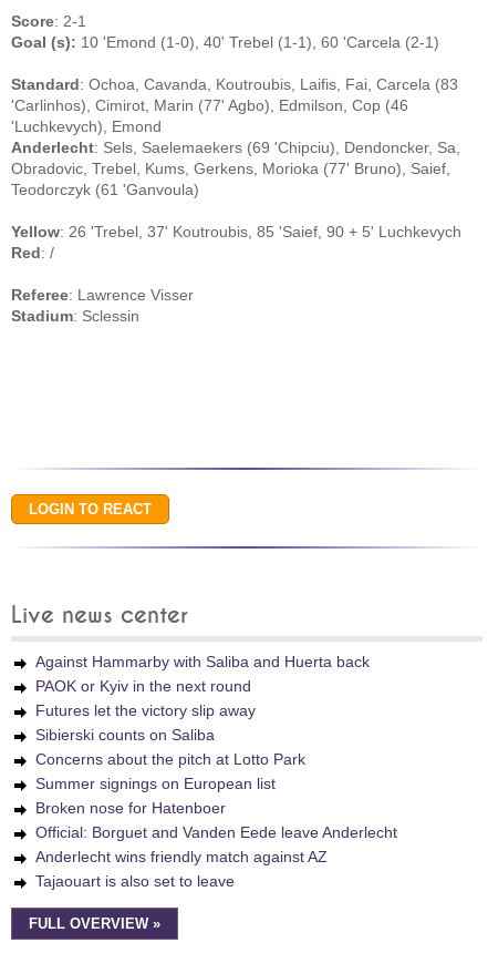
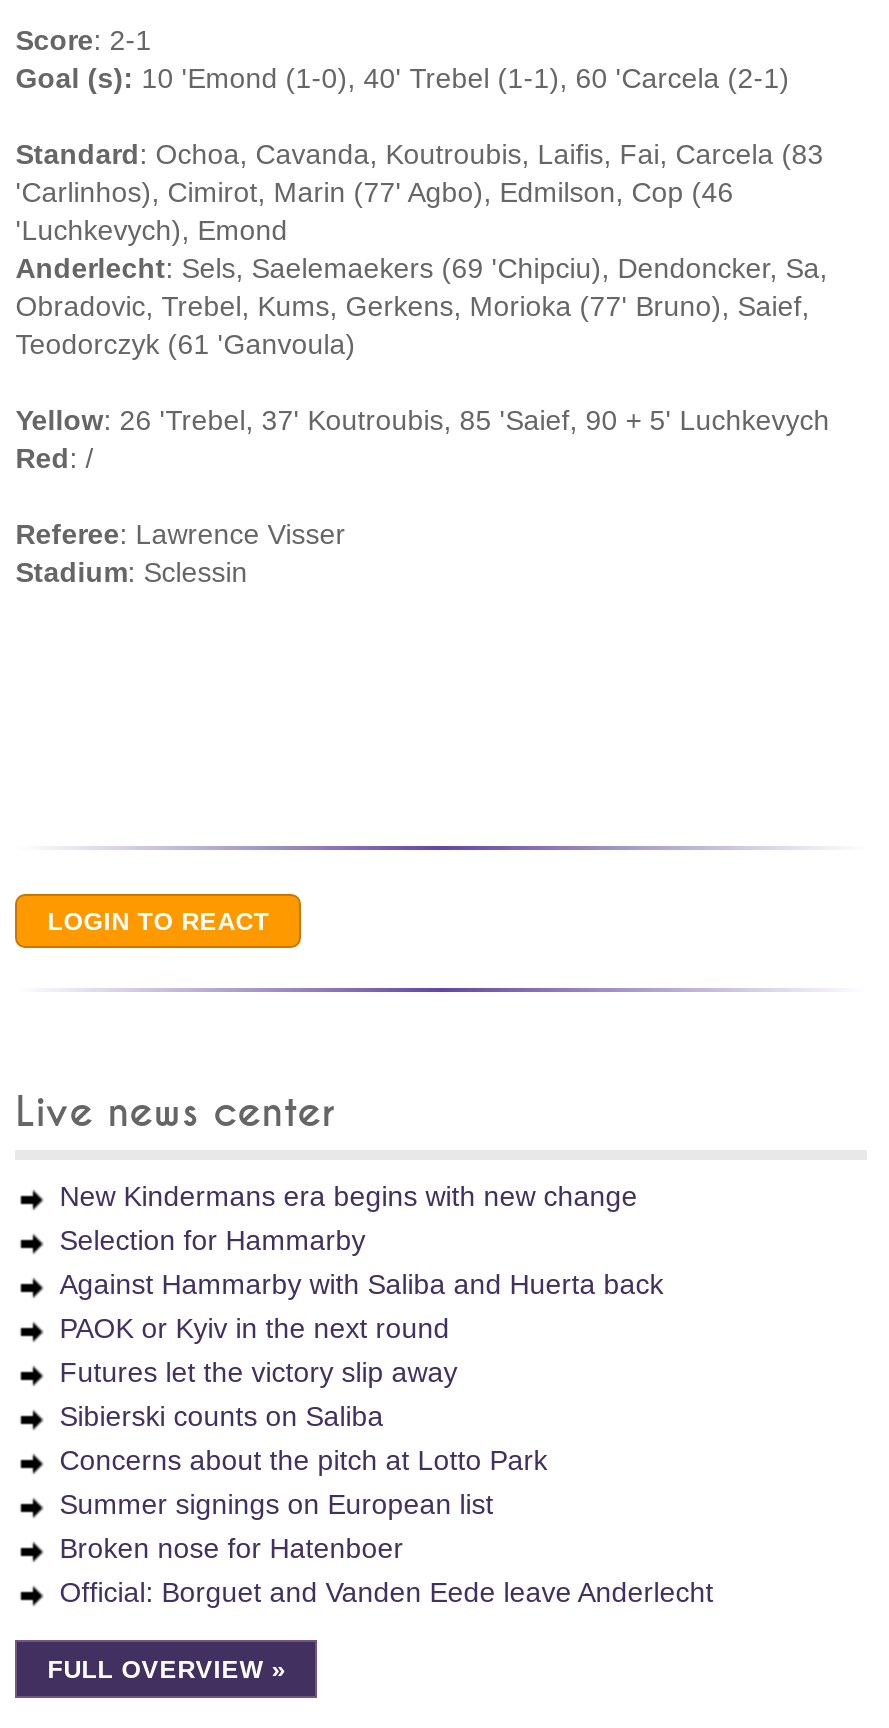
+ New Kindermans era begins with new change
+ Selection for Hammarby

moved down: Against Hammarby with Saliba and Huerta back | PAOK or Kyiv in the next round | Futures let the victory slip away | Sibierski counts on Saliba | Concerns about the pitch at Lotto Park | Summer signings on European list | Broken nose for Hatenboer | Official: Borguet and Vanden Eede leave Anderlecht

- Anderlecht wins friendly match against AZ
- Tajaouart is also set to leave
